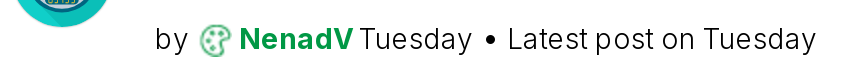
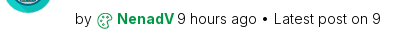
- NenadV Tuesday
- Latest post on Tuesday
+ NenadV 9 hours ago
+ Latest post on 9
